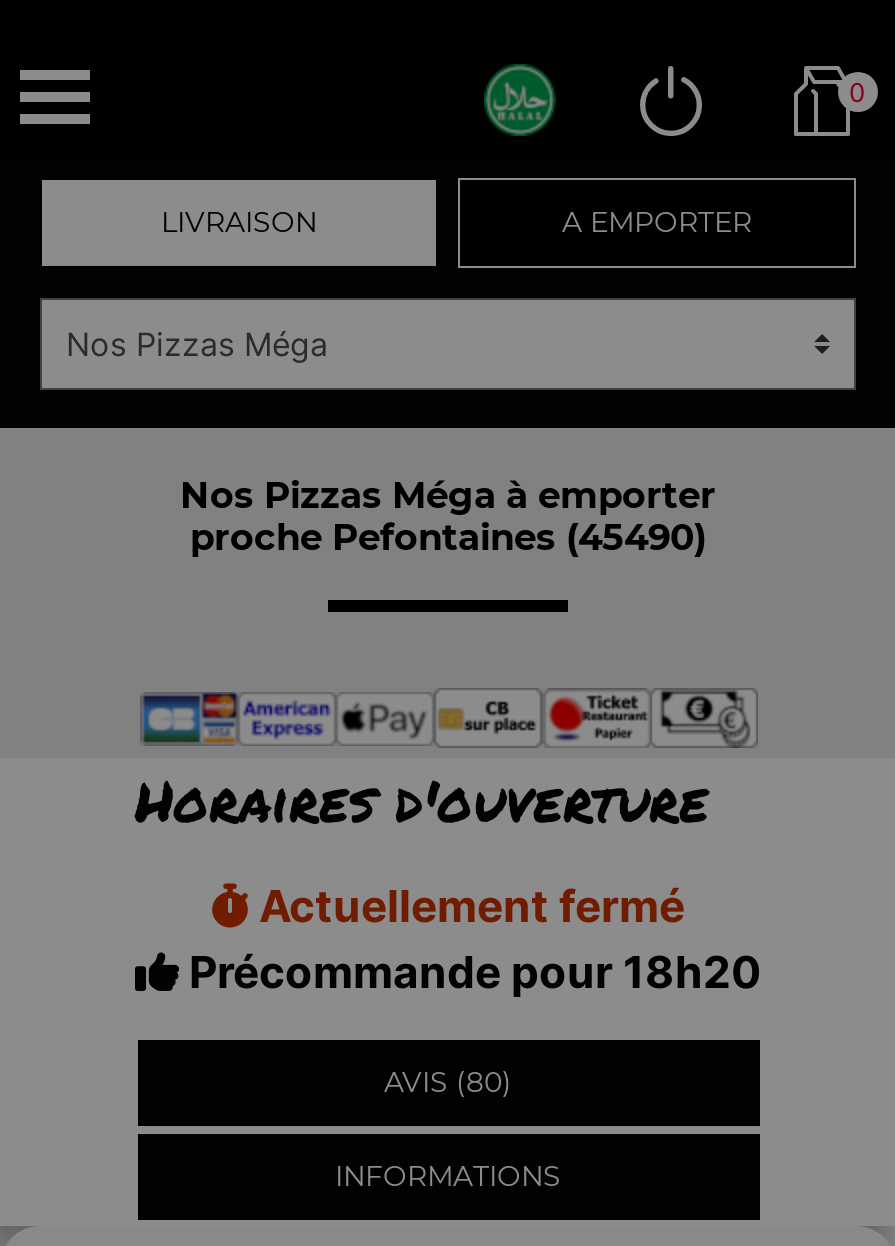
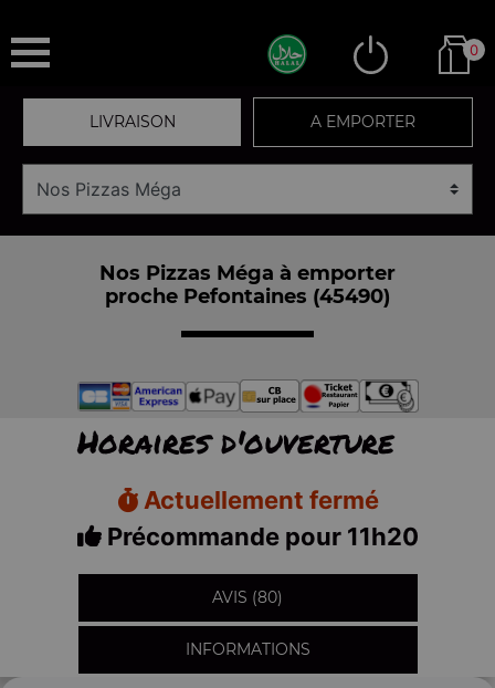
- Précommande pour 18h20
+ Précommande pour 11h20
